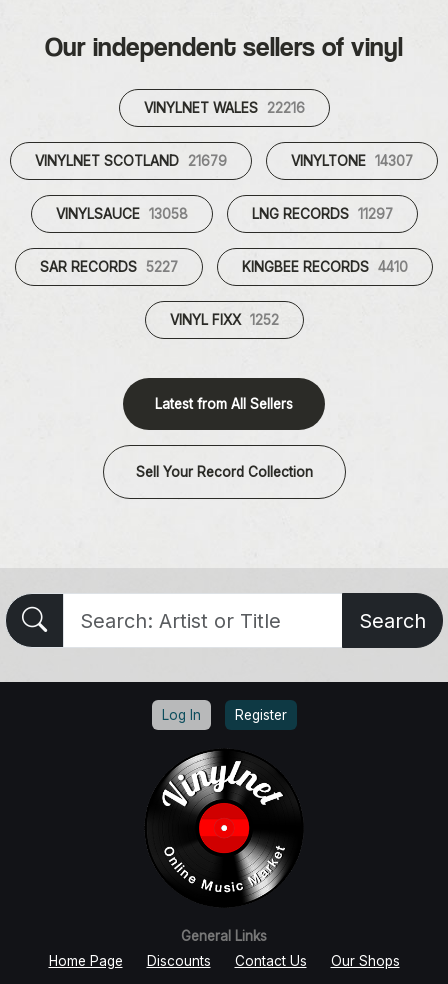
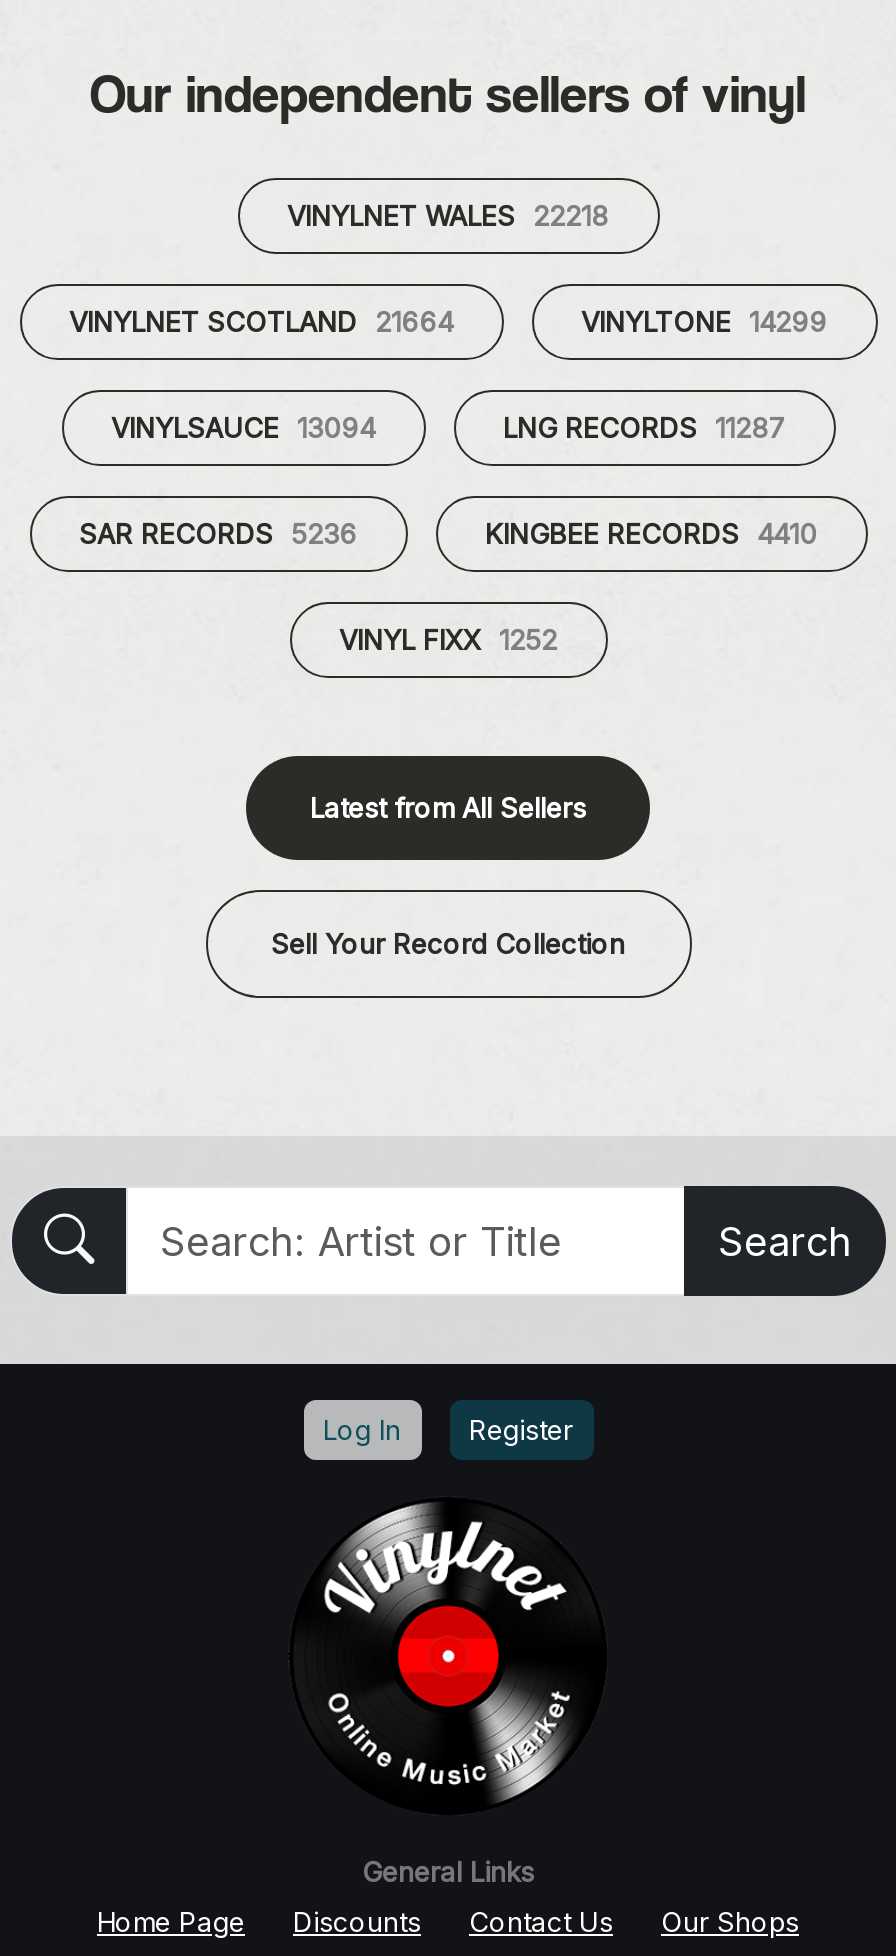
- VINYLNET WALES 22216
+ VINYLNET WALES 22218

- VINYLNET SCOTLAND 21679
+ VINYLNET SCOTLAND 21664

- VINYLTONE 14307
+ VINYLTONE 14299

- VINYLSAUCE 13058
+ VINYLSAUCE 13094

- LNG RECORDS 11297
+ LNG RECORDS 11287

- SAR RECORDS 5227
+ SAR RECORDS 5236
